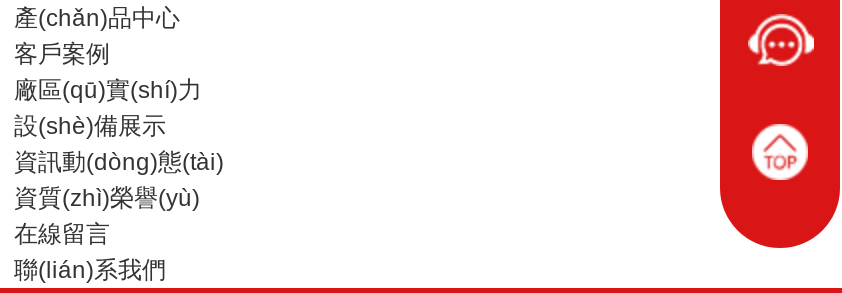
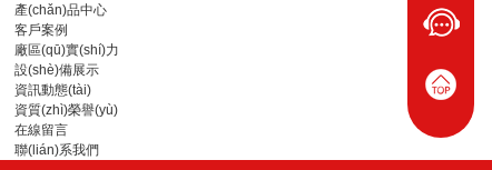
- 資訊動(dòng)態(tài)
+ 資訊動態(tài)
